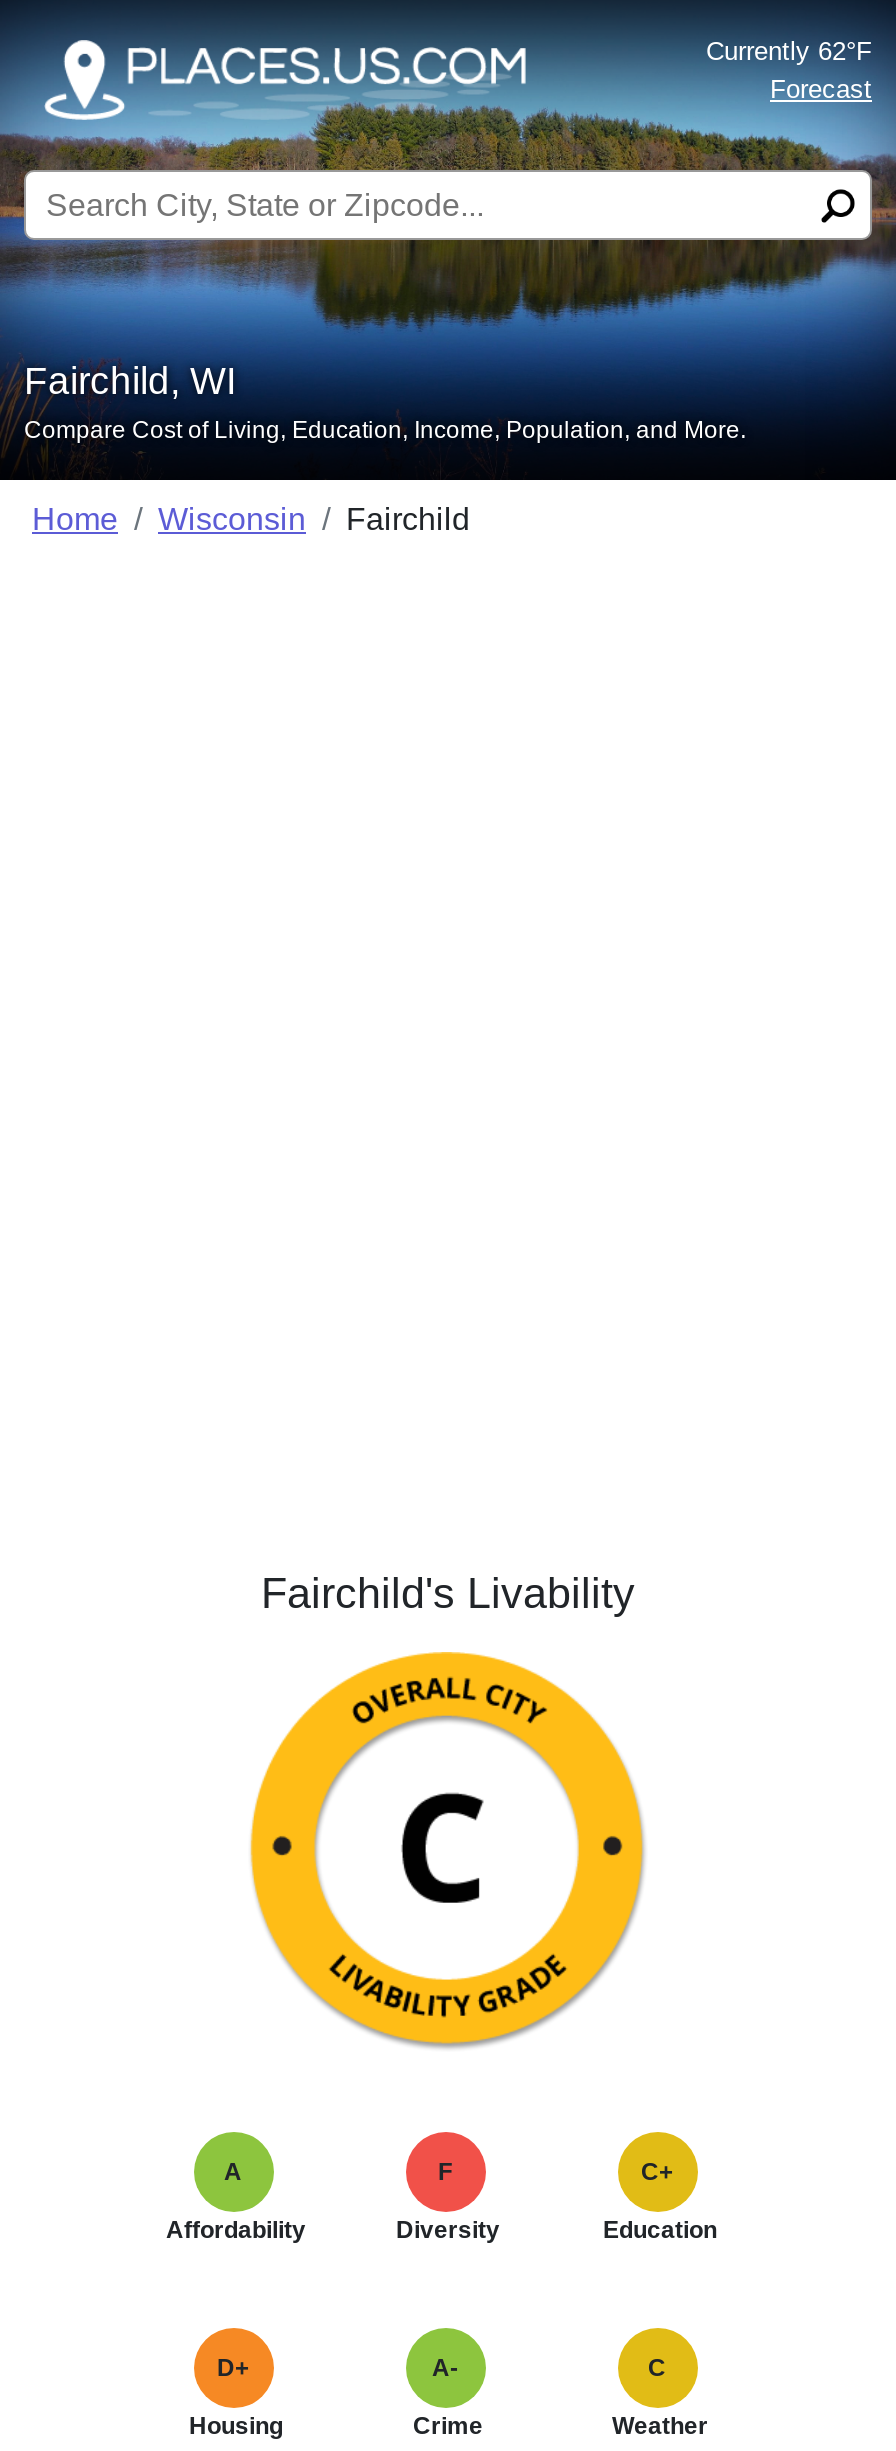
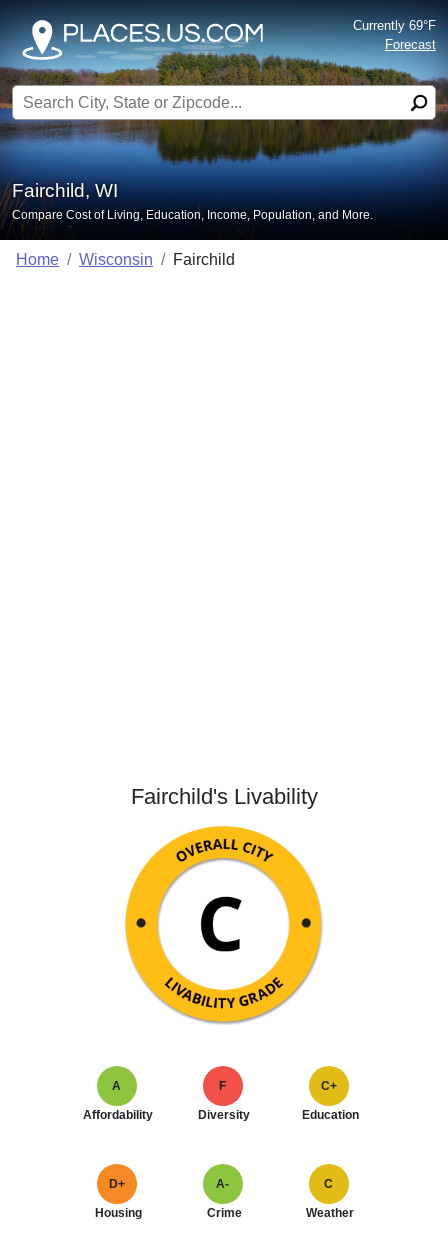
- Currently 62°F
+ Currently 69°F
